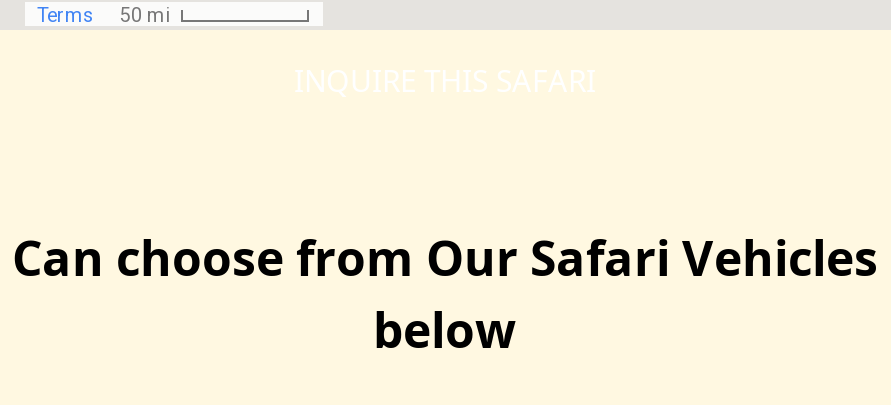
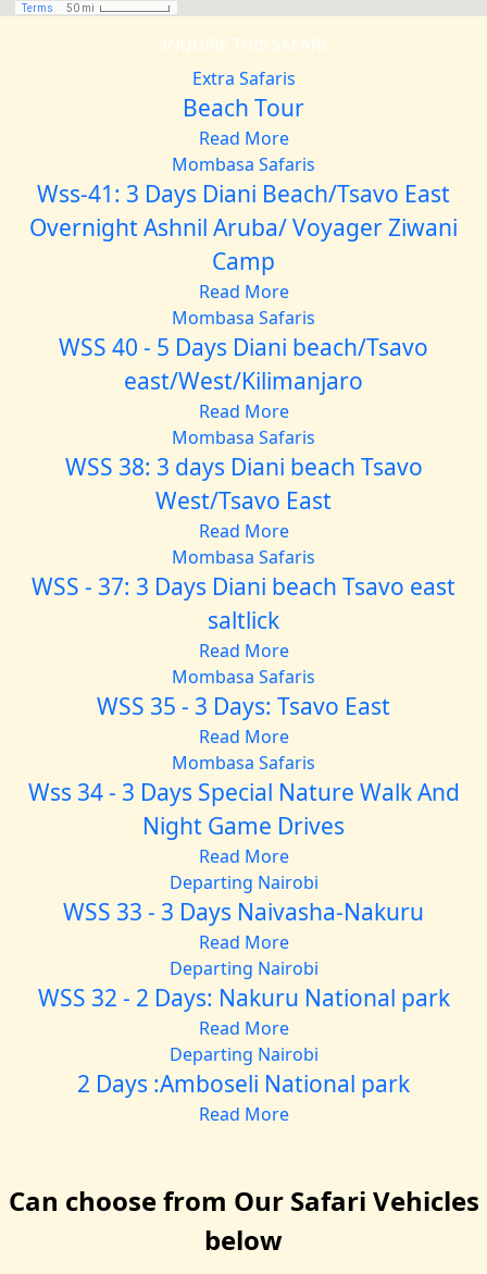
+ Extra Safaris
+ Beach Tour
+ Read More
+ Mombasa Safaris
+ Wss-41: 3 Days Diani Beach/Tsavo East
+ Overnight Ashnil Aruba/ Voyager Ziwani
+ Camp
+ Read More
+ Mombasa Safaris
+ WSS 40 - 5 Days Diani beach/Tsavo
+ east/West/Kilimanjaro
+ Read More
+ Mombasa Safaris
+ WSS 38: 3 days Diani beach Tsavo
+ West/Tsavo East
+ Read More
+ Mombasa Safaris
+ WSS - 37: 3 Days Diani beach Tsavo east
+ saltlick
+ Read More
+ Mombasa Safaris
+ WSS 35 - 3 Days: Tsavo East
+ Read More
+ Mombasa Safaris
+ Wss 34 - 3 Days Special Nature Walk And
+ Night Game Drives
+ Read More
+ Departing Nairobi
+ WSS 33 - 3 Days Naivasha-Nakuru
+ Read More
+ Departing Nairobi
+ WSS 32 - 2 Days: Nakuru National park
+ Read More
+ Departing Nairobi
+ 2 Days :Amboseli National park
+ Read More
